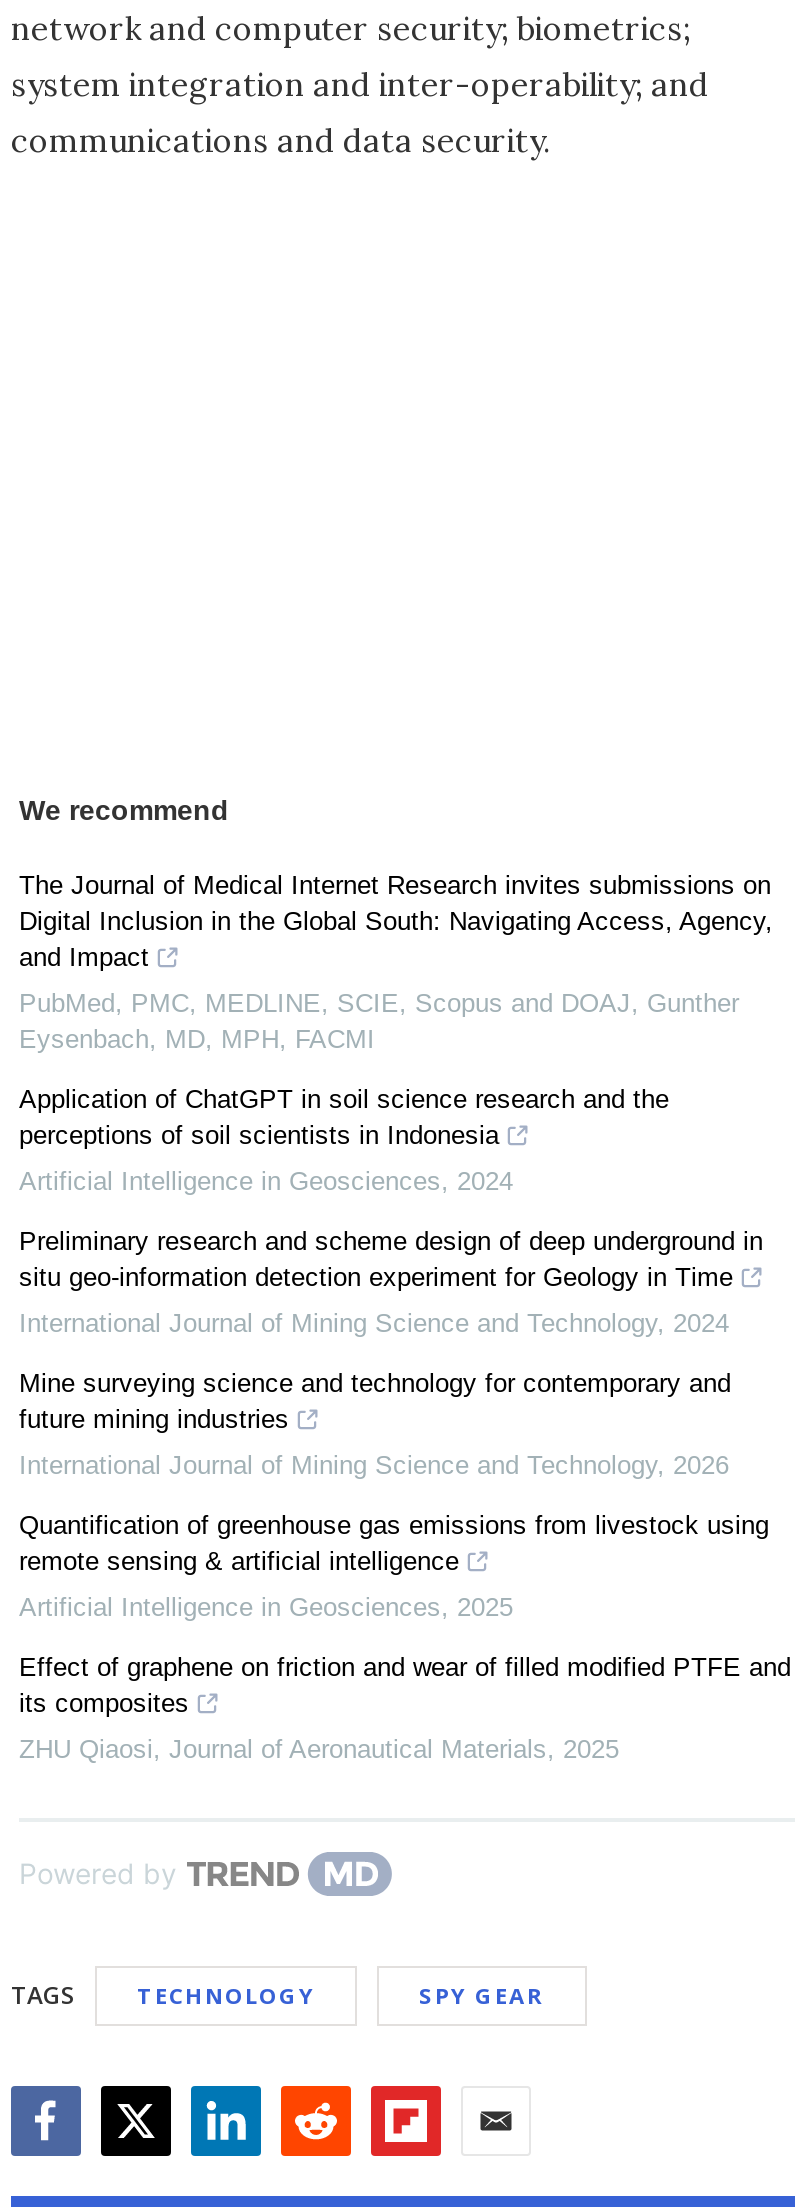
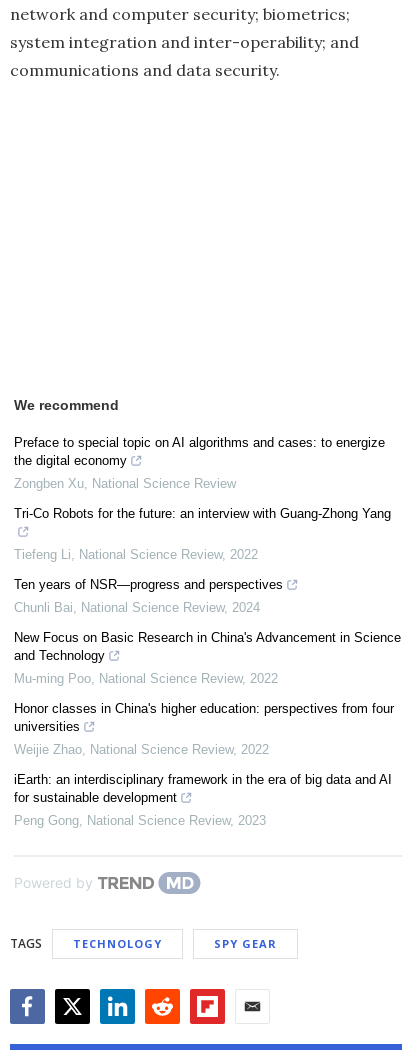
- The Journal of Medical Internet Research invites submissions on
- Digital Inclusion in the Global South: Navigating Access, Agency,
- and Impact
+ Preface to special topic on AI algorithms and cases: to energize
+ the digital economy

- PubMed, PMC, MEDLINE, SCIE, Scopus and DOAJ, Gunther
- Eysenbach, MD, MPH, FACMI
+ Zongben Xu, National Science Review

- Application of ChatGPT in soil science research and the
- perceptions of soil scientists in Indonesia
+ Tri-Co Robots for the future: an interview with Guang-Zhong Yang

- Artificial Intelligence in Geosciences, 2024
+ Tiefeng Li, National Science Review, 2022

- Preliminary research and scheme design of deep underground in
- situ geo-information detection experiment for Geology in Time
+ Ten years of NSR—progress and perspectives

- International Journal of Mining Science and Technology, 2024
+ Chunli Bai, National Science Review, 2024

- Mine surveying science and technology for contemporary and
- future mining industries
+ New Focus on Basic Research in China's Advancement in Science
+ and Technology

- International Journal of Mining Science and Technology, 2026
+ Mu-ming Poo, National Science Review, 2022

- Quantification of greenhouse gas emissions from livestock using
- remote sensing & artificial intelligence
+ Honor classes in China's higher education: perspectives from four
+ universities

- Artificial Intelligence in Geosciences, 2025
+ Weijie Zhao, National Science Review, 2022

- Effect of graphene on friction and wear of filled modified PTFE and
- its composites
+ iEarth: an interdisciplinary framework in the era of big data and AI
+ for sustainable development

- ZHU Qiaosi, Journal of Aeronautical Materials, 2025
+ Peng Gong, National Science Review, 2023
